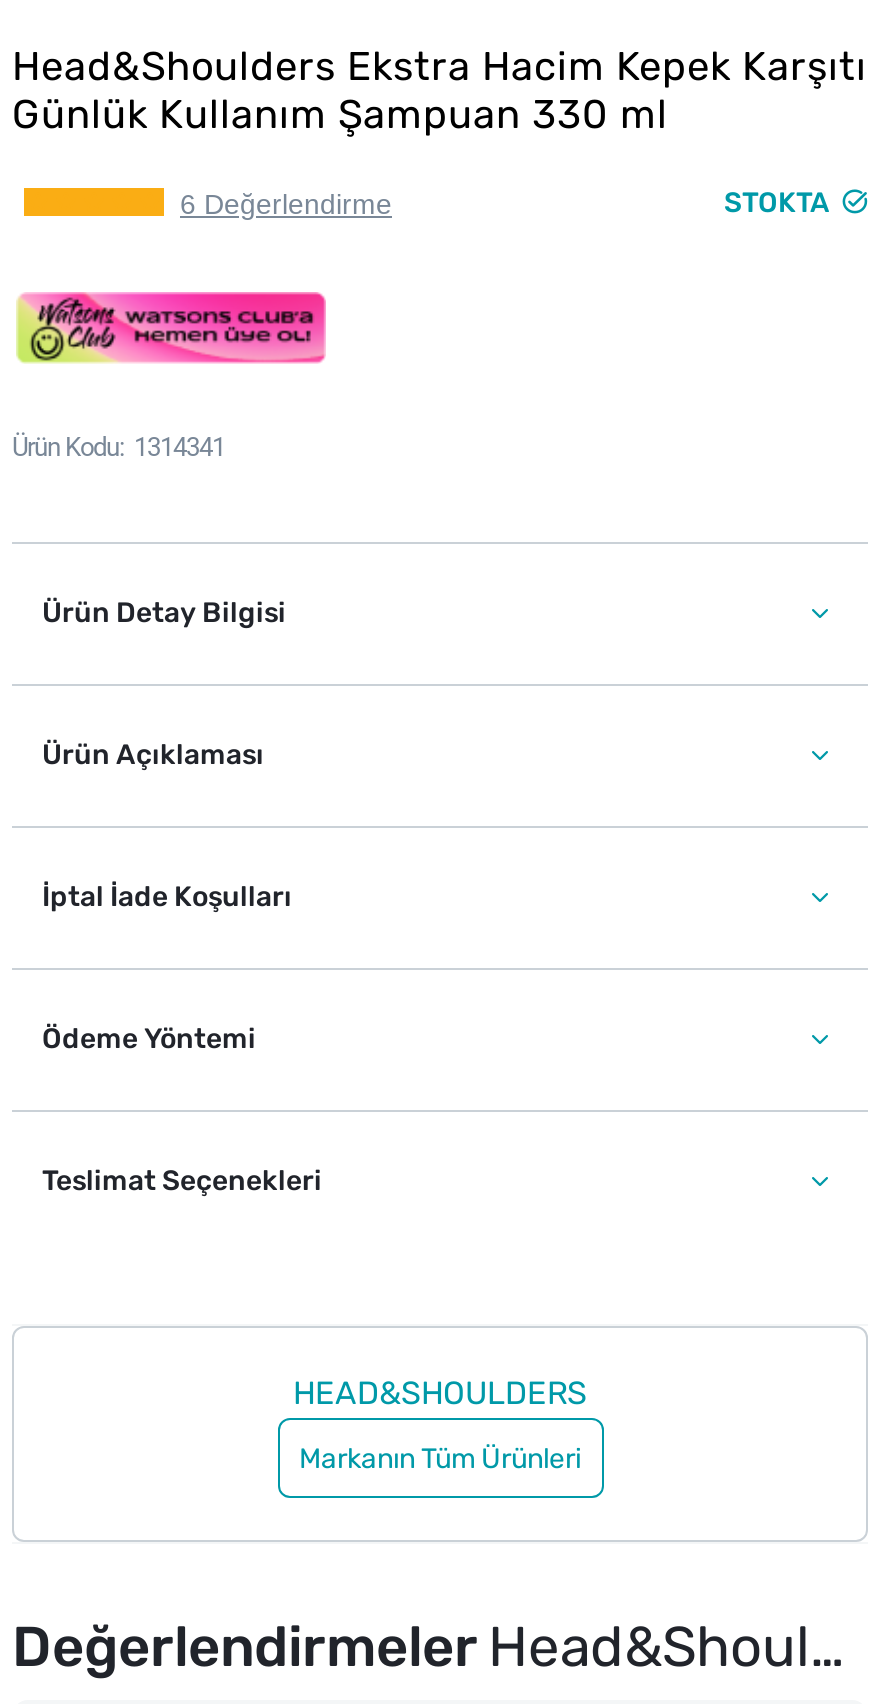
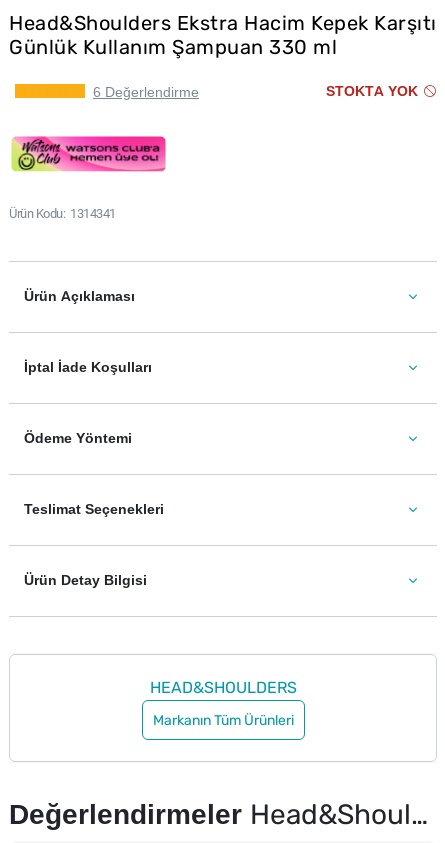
- STOKTA
+ STOKTA YOK

moved down: Ürün Detay Bilgisi

moved up: Ürün Açıklaması | İptal İade Koşulları | Ödeme Yöntemi | Teslimat Seçenekleri
